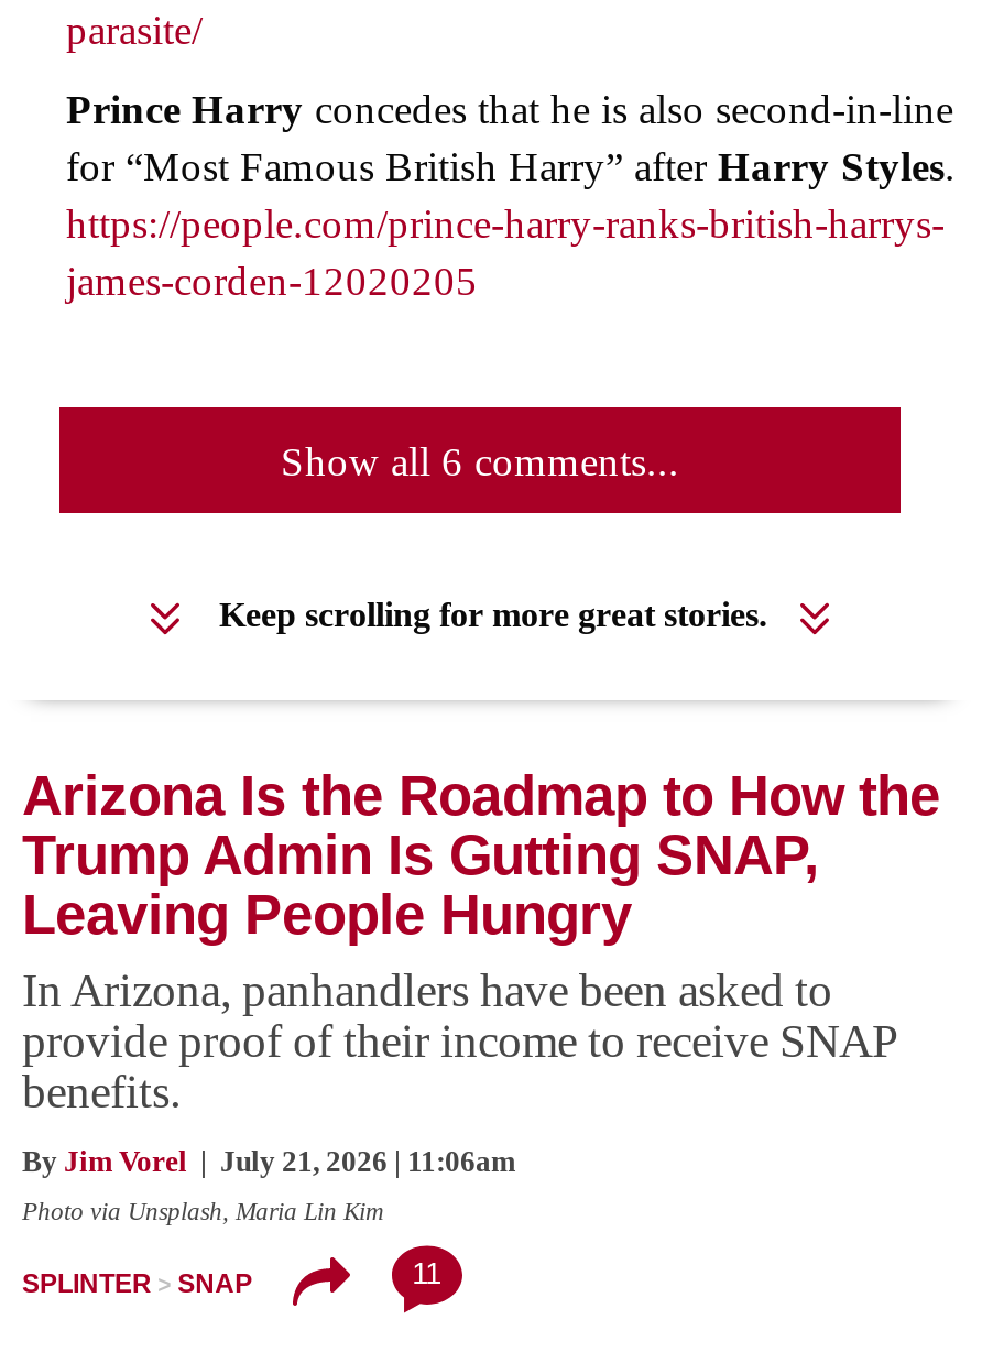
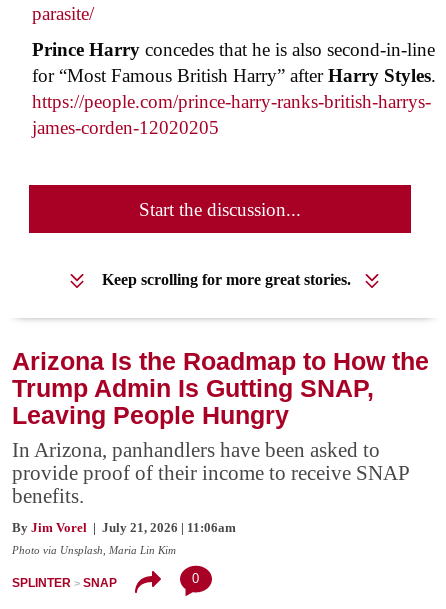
- Show all 6 comments...
+ Start the discussion...

- 11
+ 0
